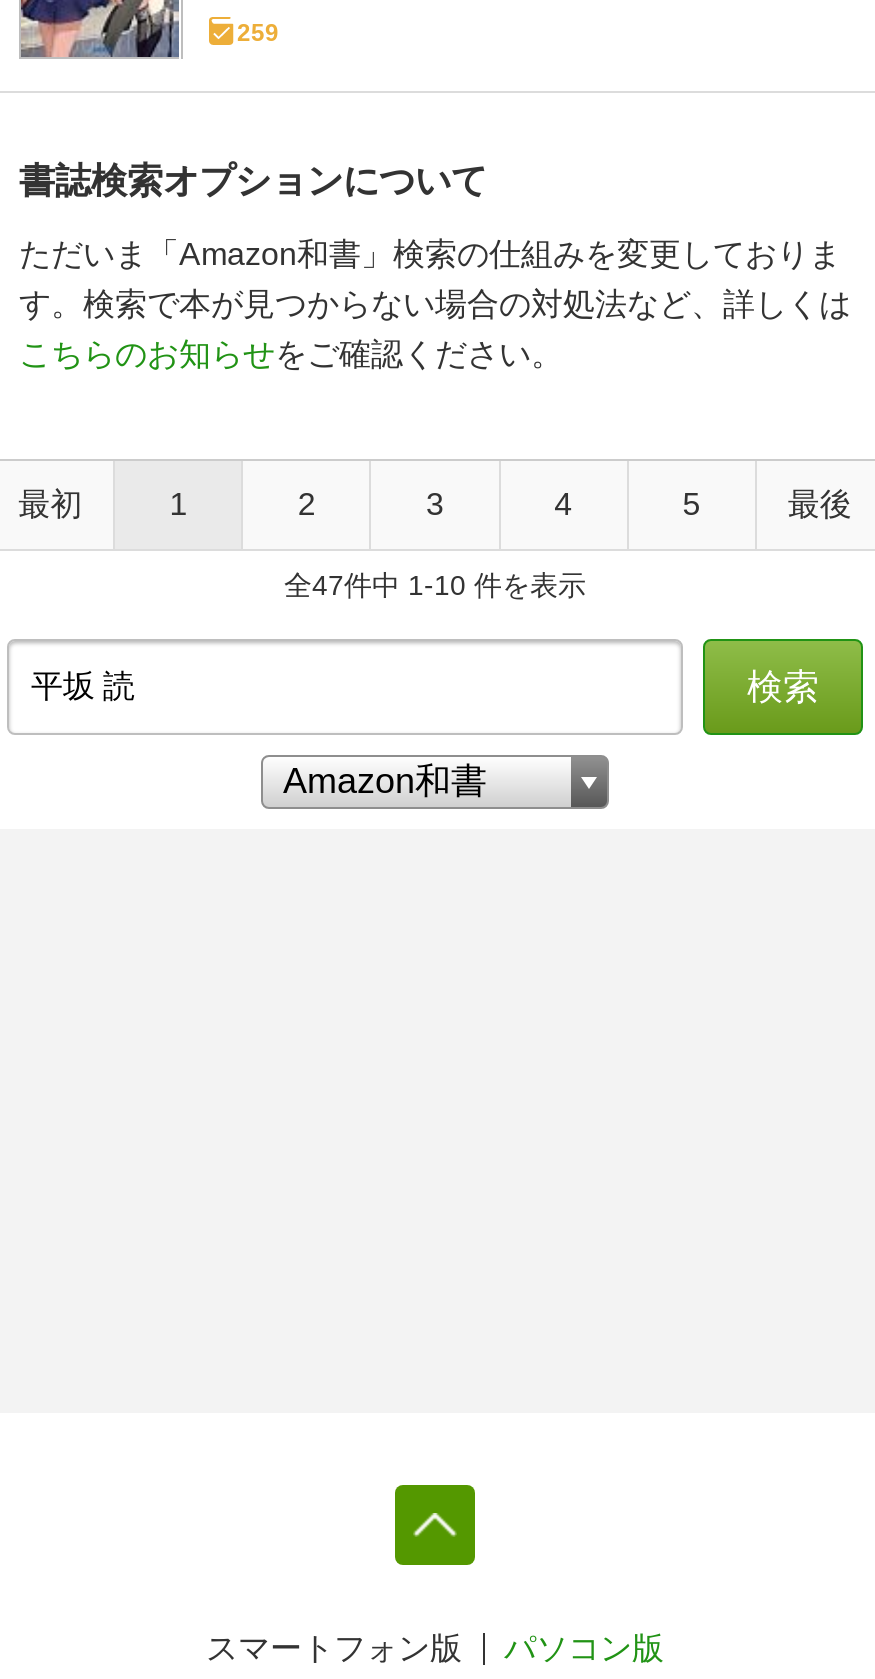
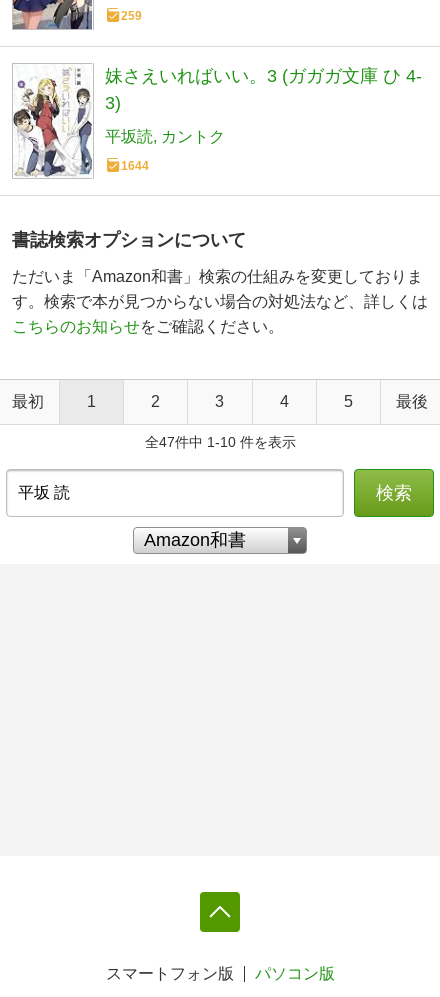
+ [image]
+ 妹さえいればいい。3 (ガガガ文庫 ひ 4-
+ 3)
+ 平坂読 カントク
+ 1644
